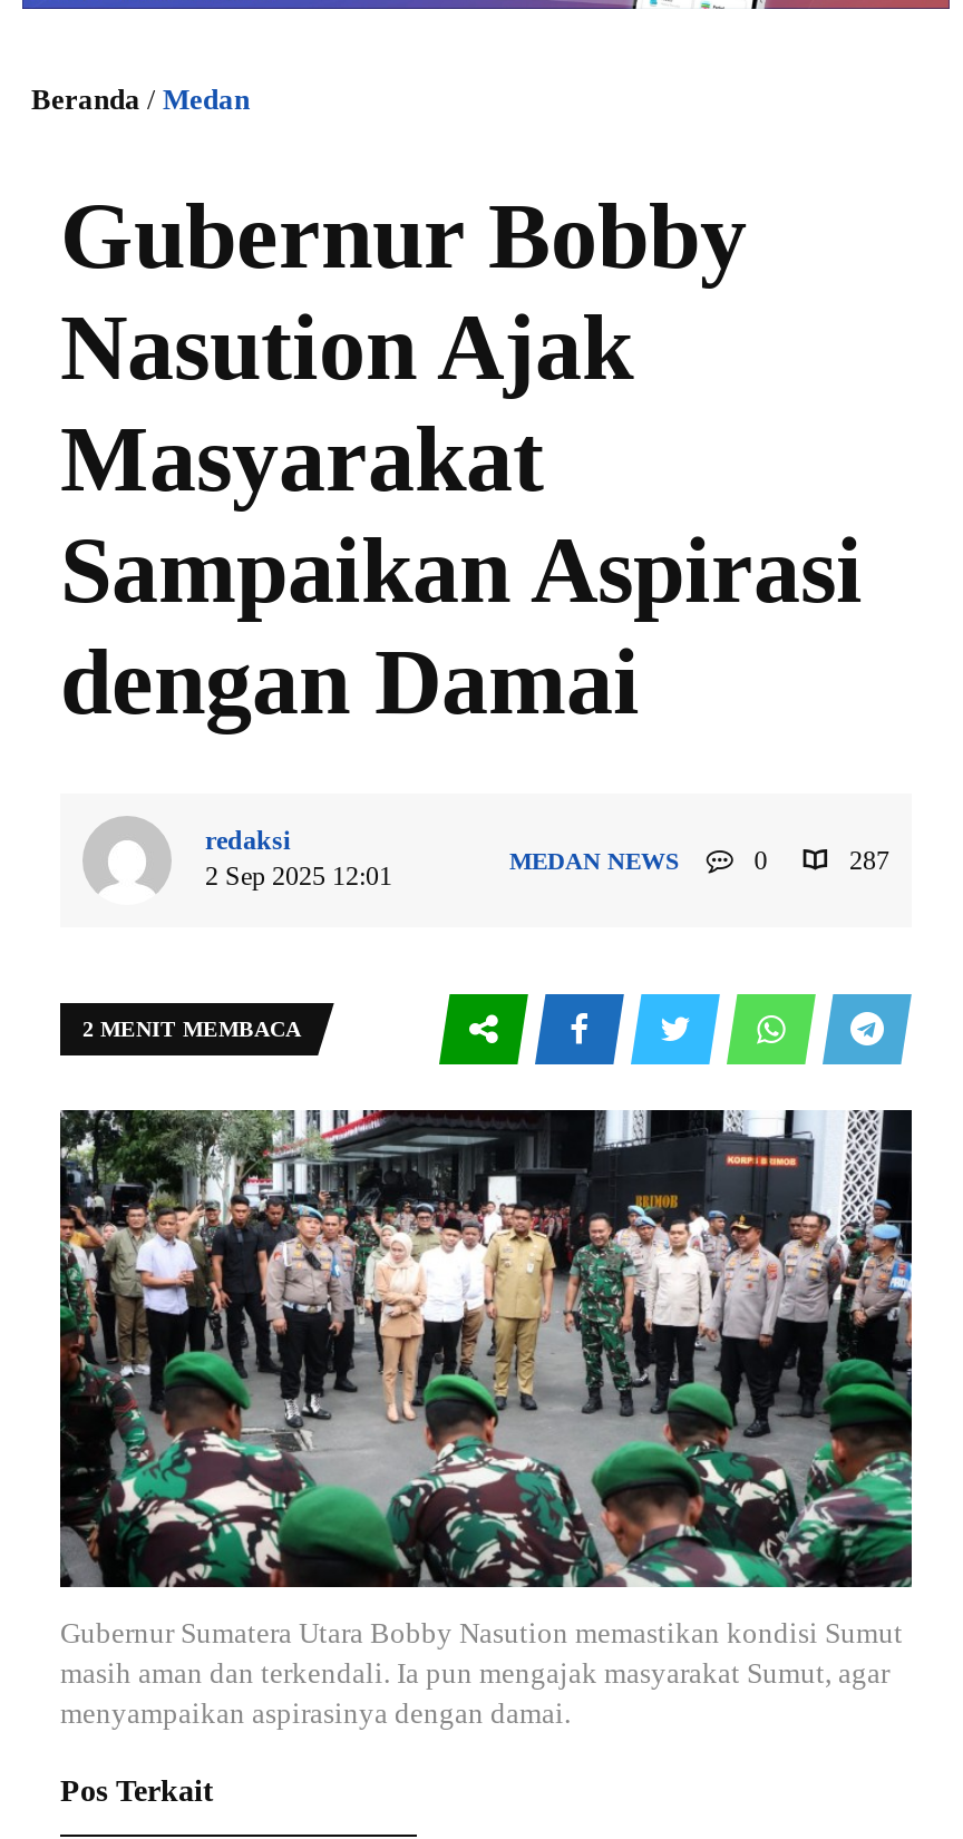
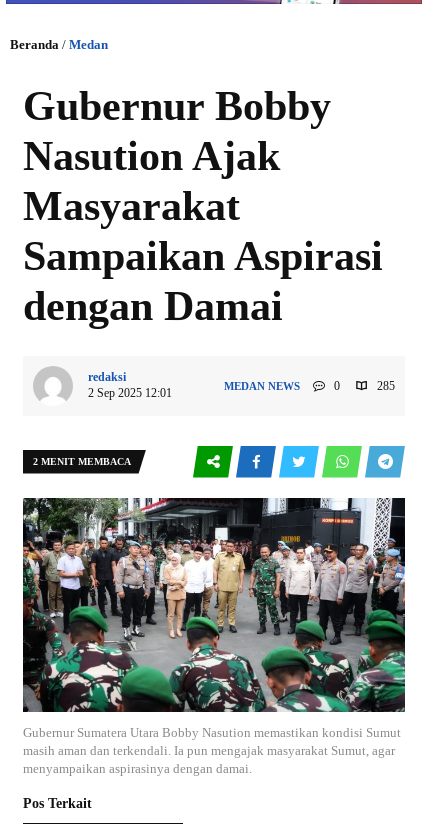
- 287
+ 285
